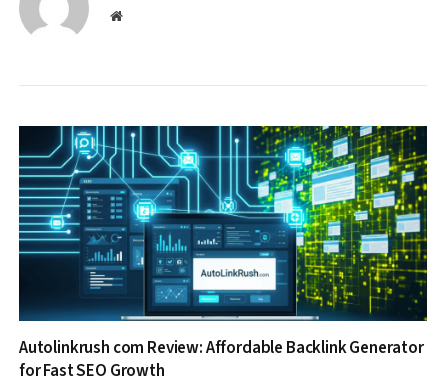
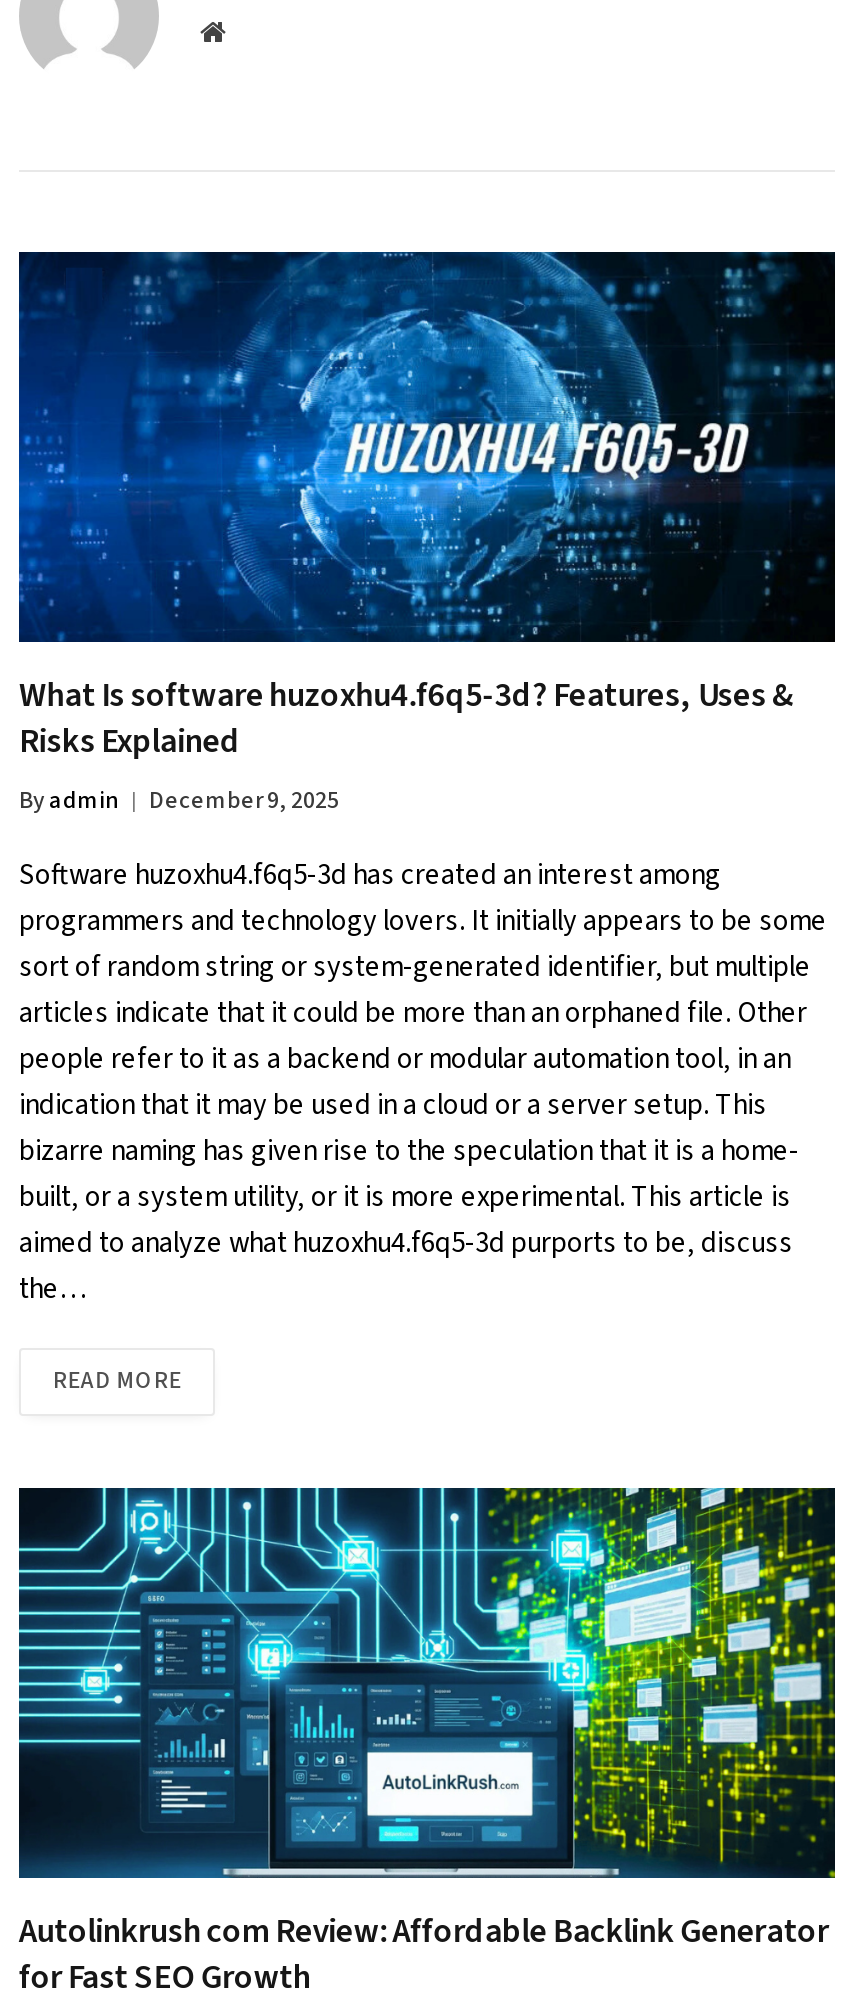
+ [image]
+ What Is software huzoxhu4.f6q5-3d? Features, Uses &
+ Risks Explained
+ By admin
+ December 9, 2025
+ Software huzoxhu4.f6q5-3d has created an interest among
+ programmers and technology lovers. It initially appears to be some
+ sort of random string or system-generated identifier, but multiple
+ articles indicate that it could be more than an orphaned file. Other
+ people refer to it as a backend or modular automation tool, in an
+ indication that it may be used in a cloud or a server setup. This
+ bizarre naming has given rise to the speculation that it is a home-
+ built, or a system utility, or it is more experimental. This article is
+ aimed to analyze what huzoxhu4.f6q5-3d purports to be, discuss
+ the…
+ READ MORE
